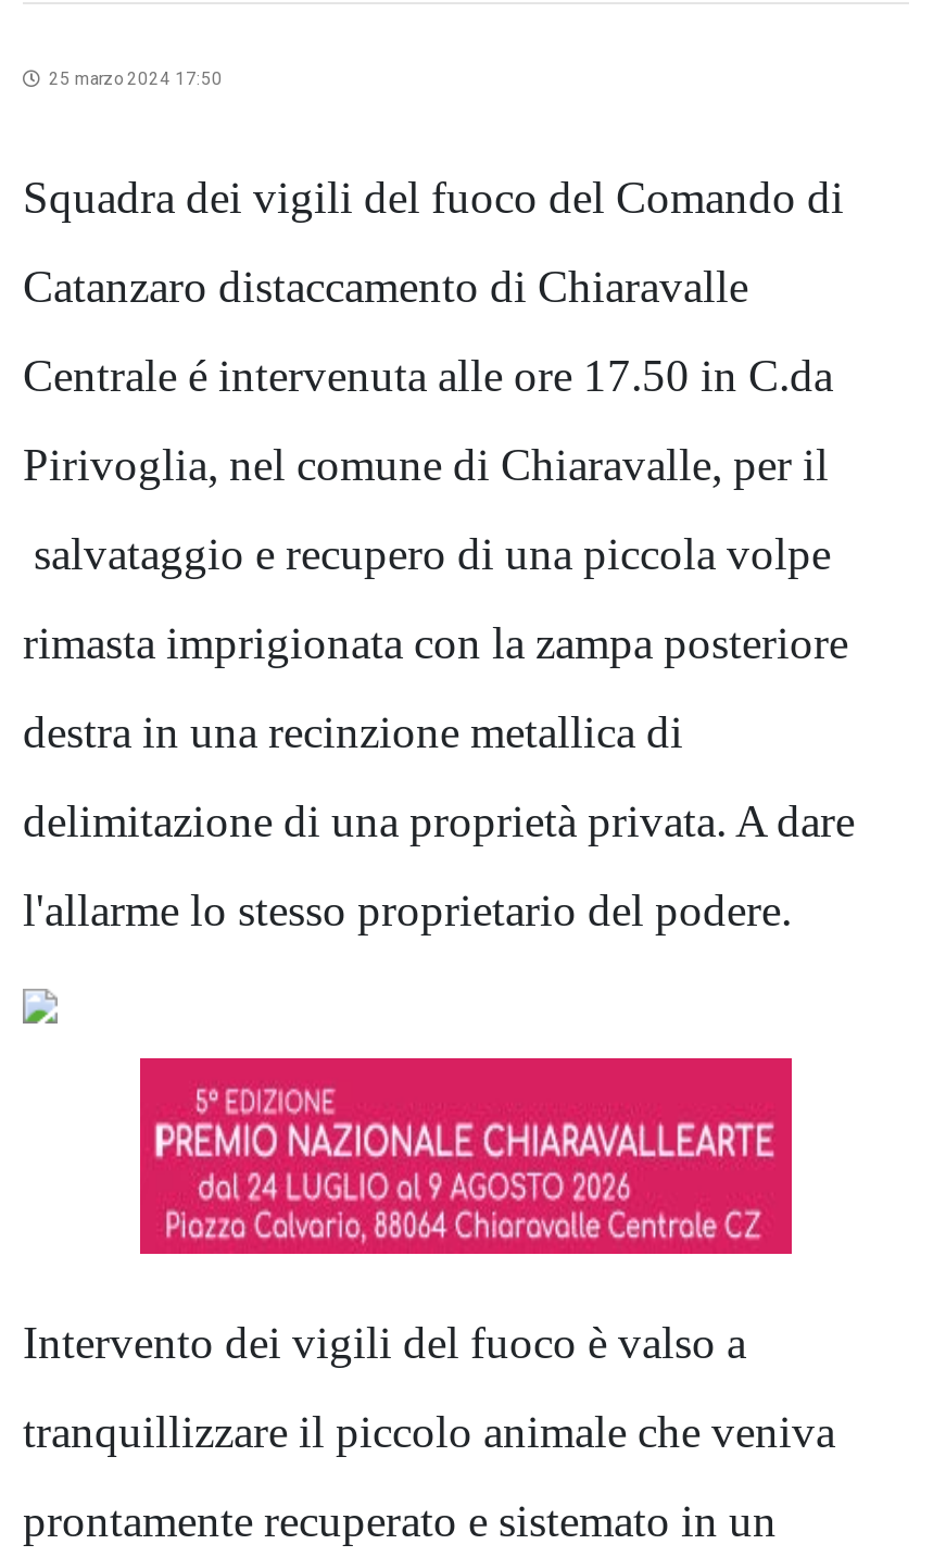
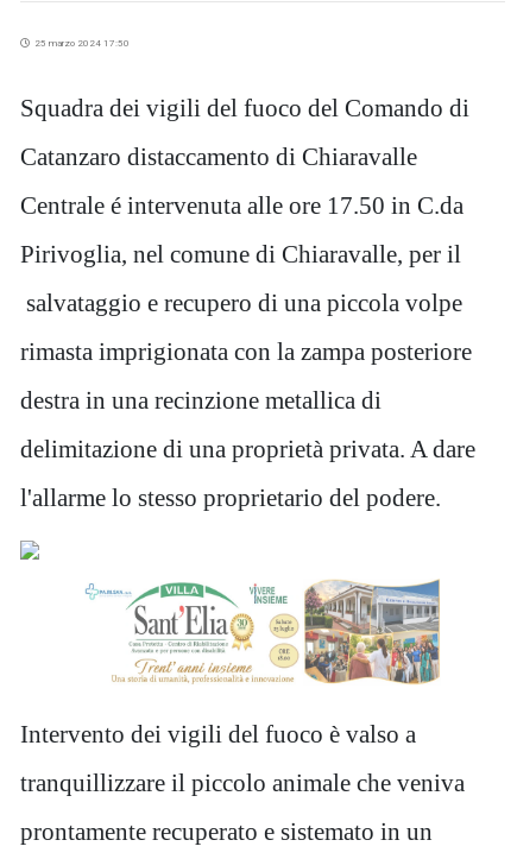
- [image]
+ [image]
